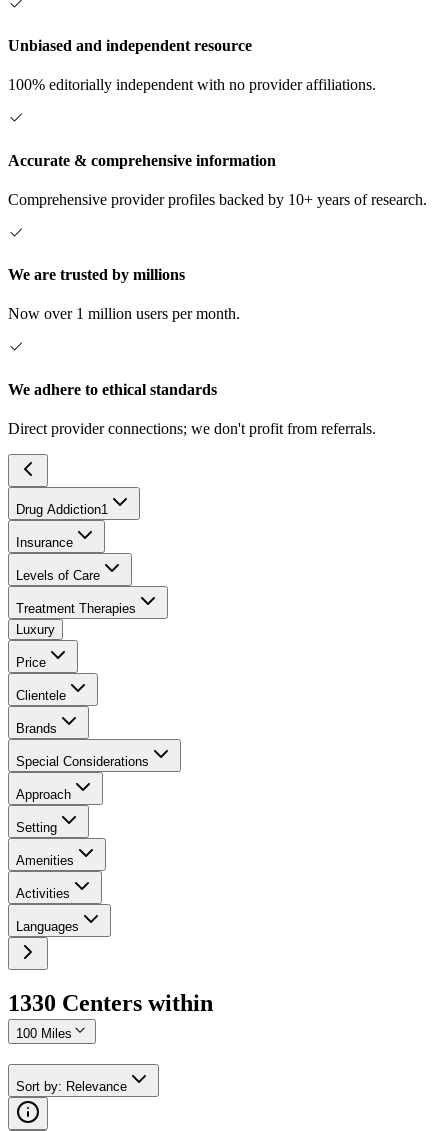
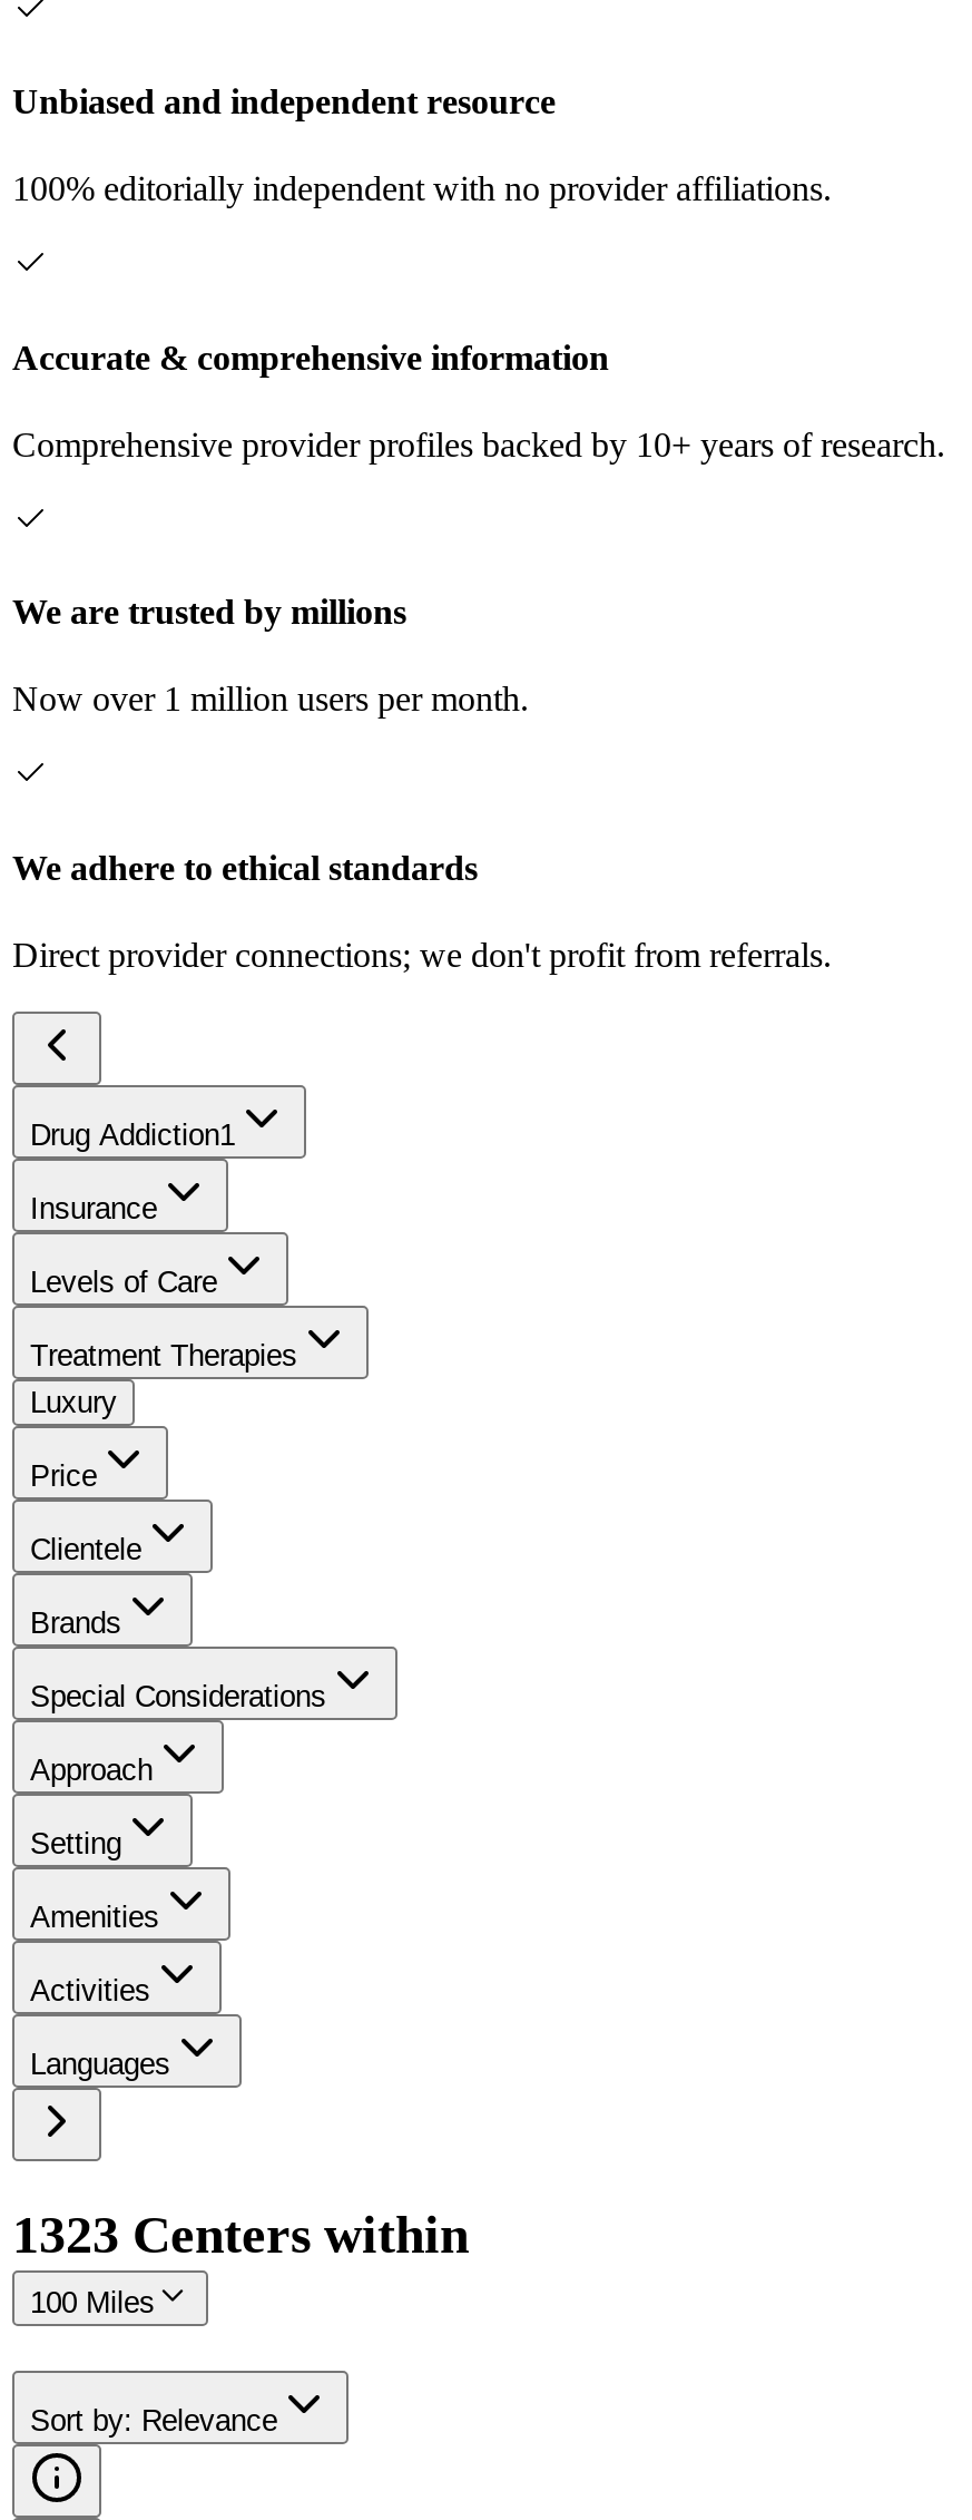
- 1330 Centers within
+ 1323 Centers within
